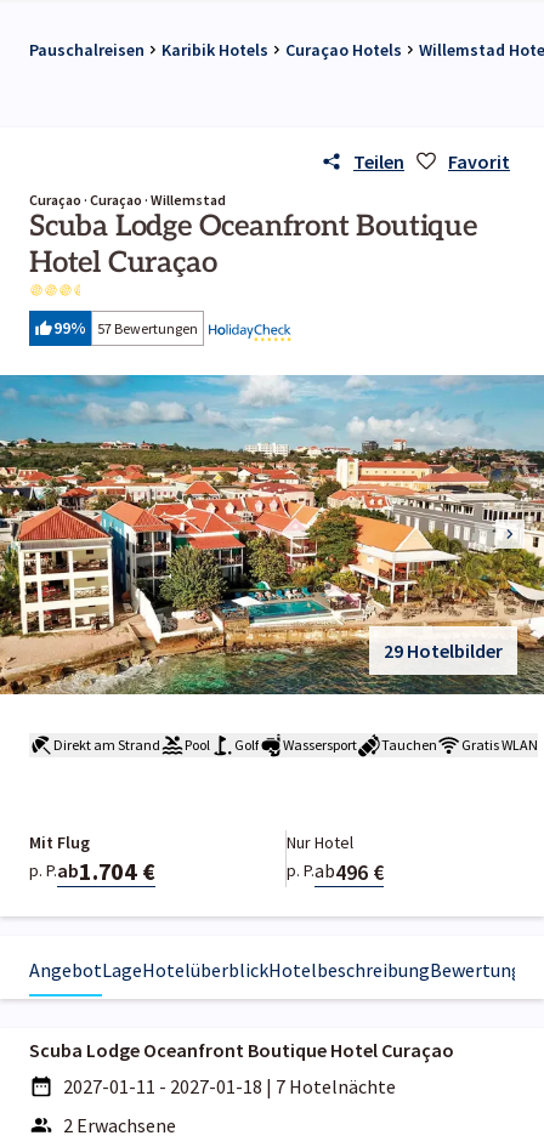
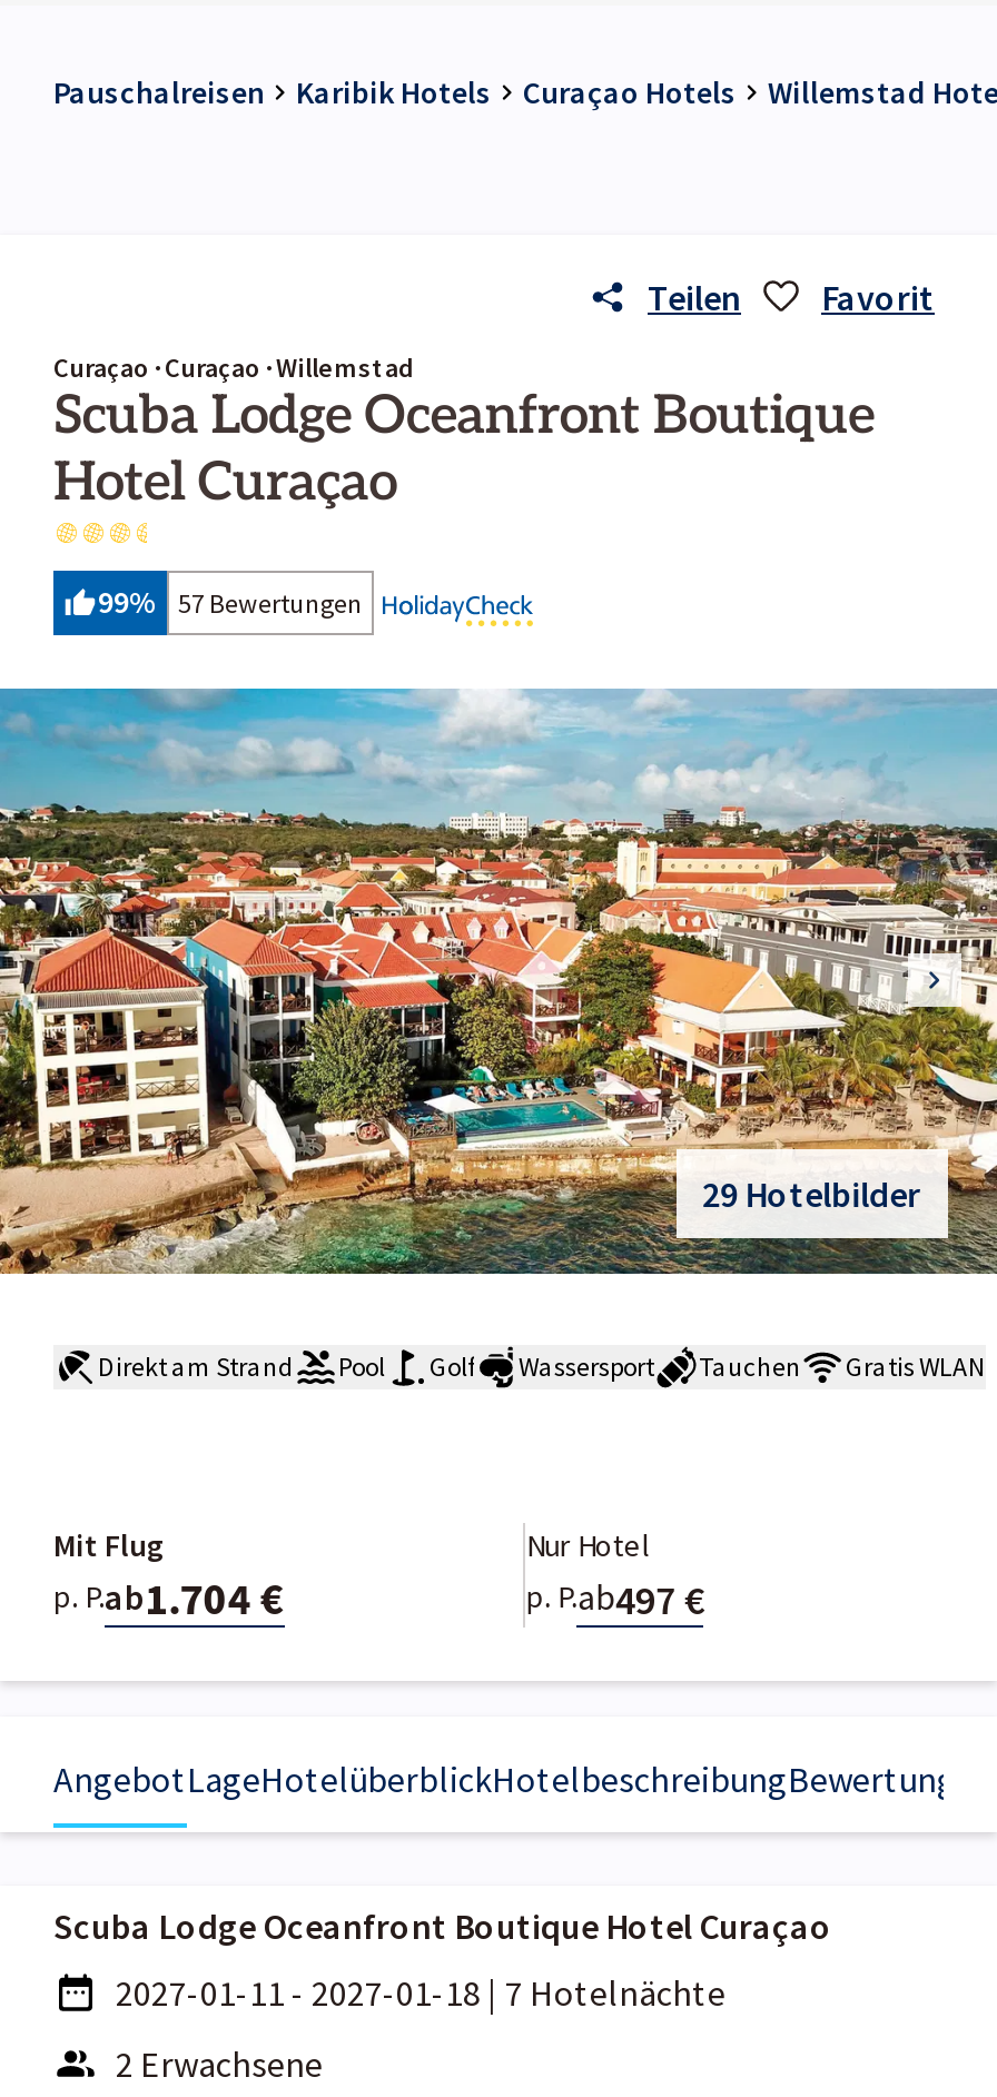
- p. P.ab496 €
+ p. P.ab497 €
